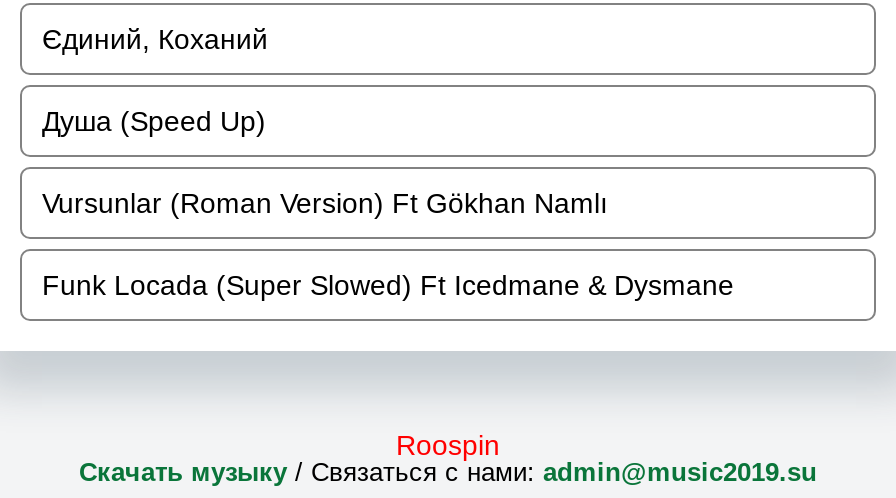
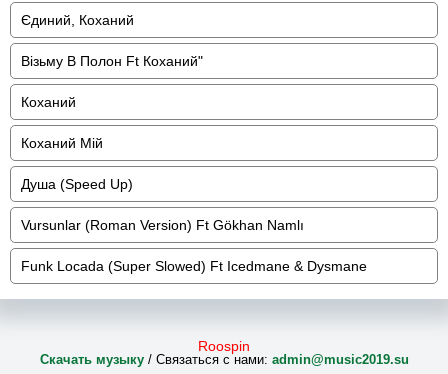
+ Візьму В Полон Ft Коханий"
+ Коханий
+ Коханий Мій
